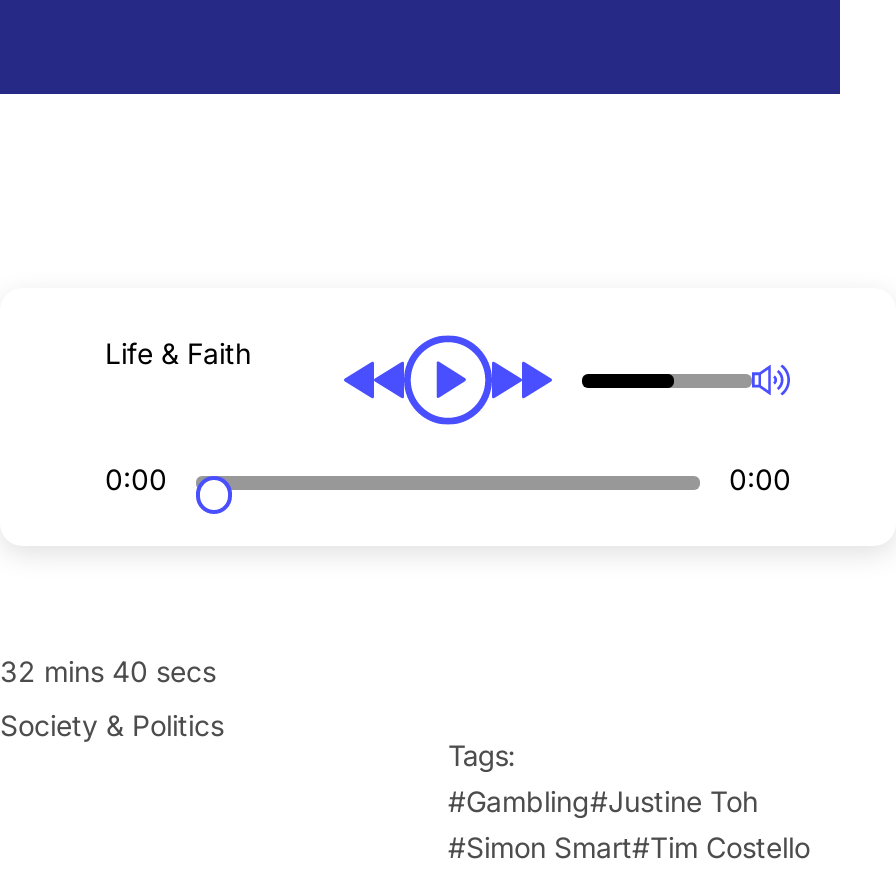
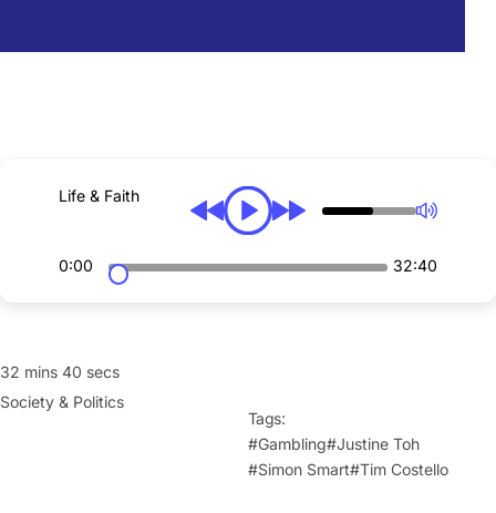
- 0:00
+ 32:40
